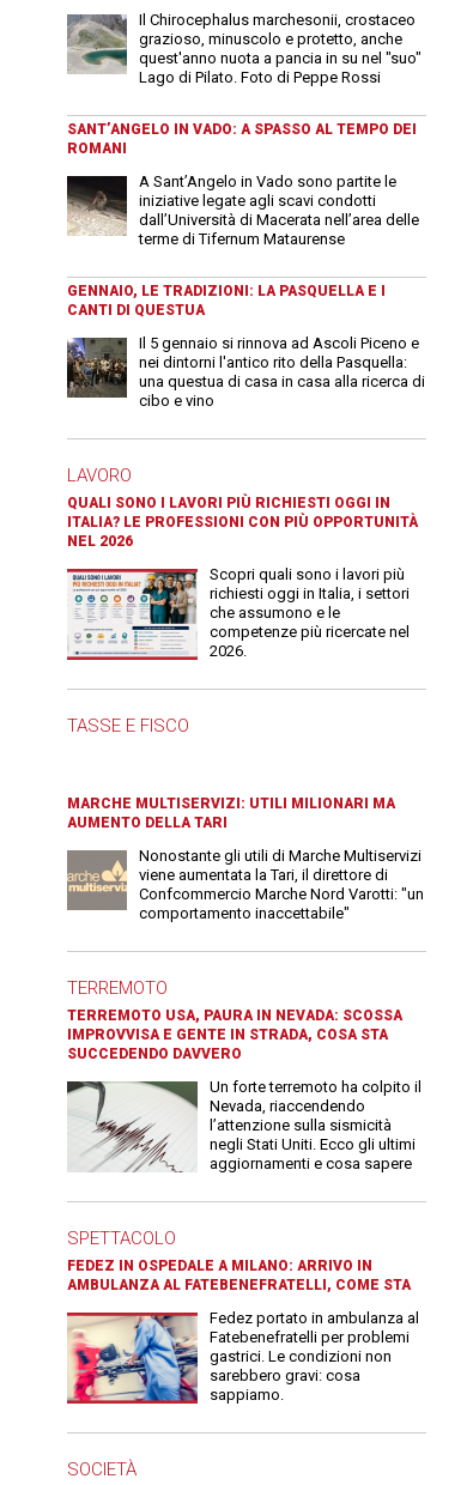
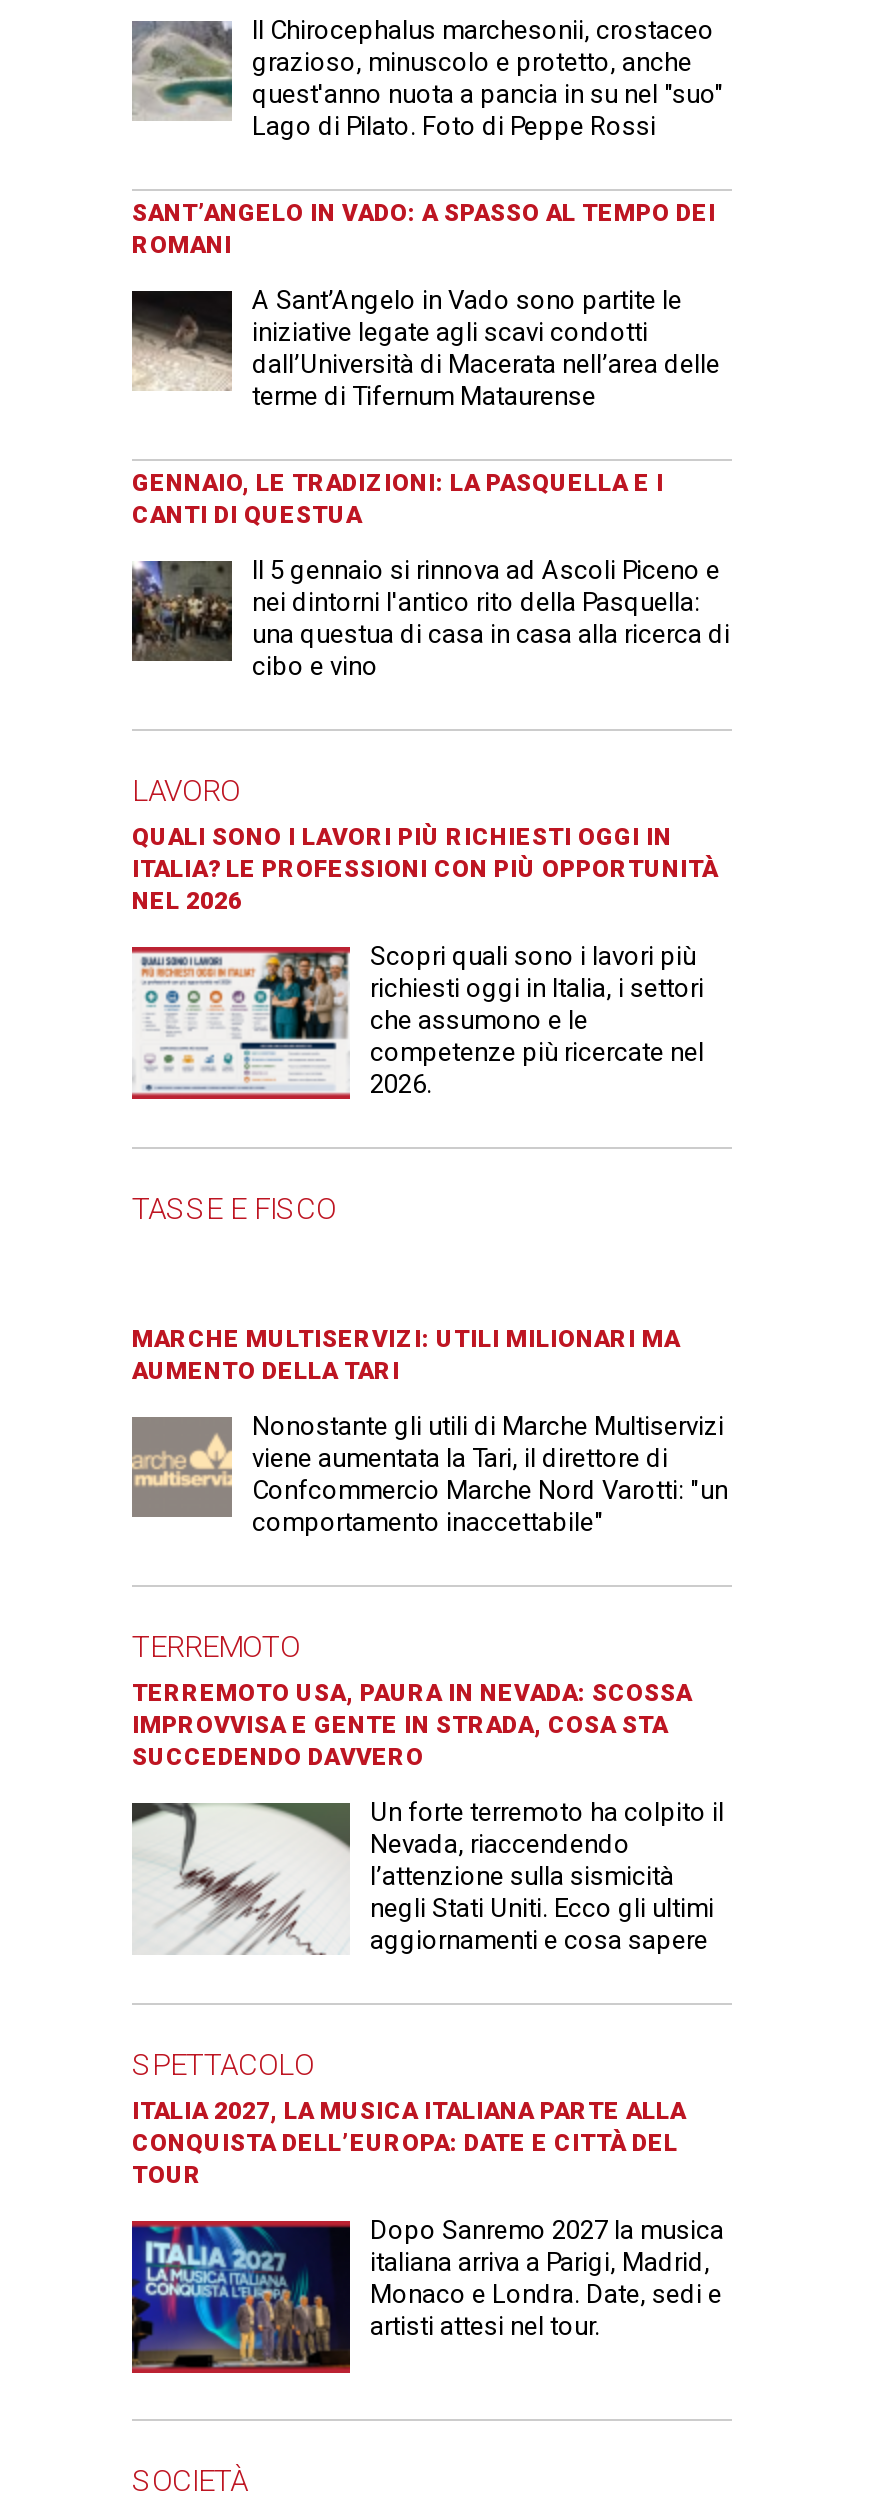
- FEDEZ IN OSPEDALE A MILANO: ARRIVO IN
- AMBULANZA AL FATEBENEFRATELLI, COME STA
+ ITALIA 2027, LA MUSICA ITALIANA PARTE ALLA
+ CONQUISTA DELL’EUROPA: DATE E CITTÀ DEL
+ TOUR

- [image]
- Fedez portato in ambulanza al
- Fatebenefratelli per problemi
- gastrici. Le condizioni non
- sarebbero gravi: cosa
- sappiamo.
+ [image]
+ Dopo Sanremo 2027 la musica
+ italiana arriva a Parigi, Madrid,
+ Monaco e Londra. Date, sedi e
+ artisti attesi nel tour.
